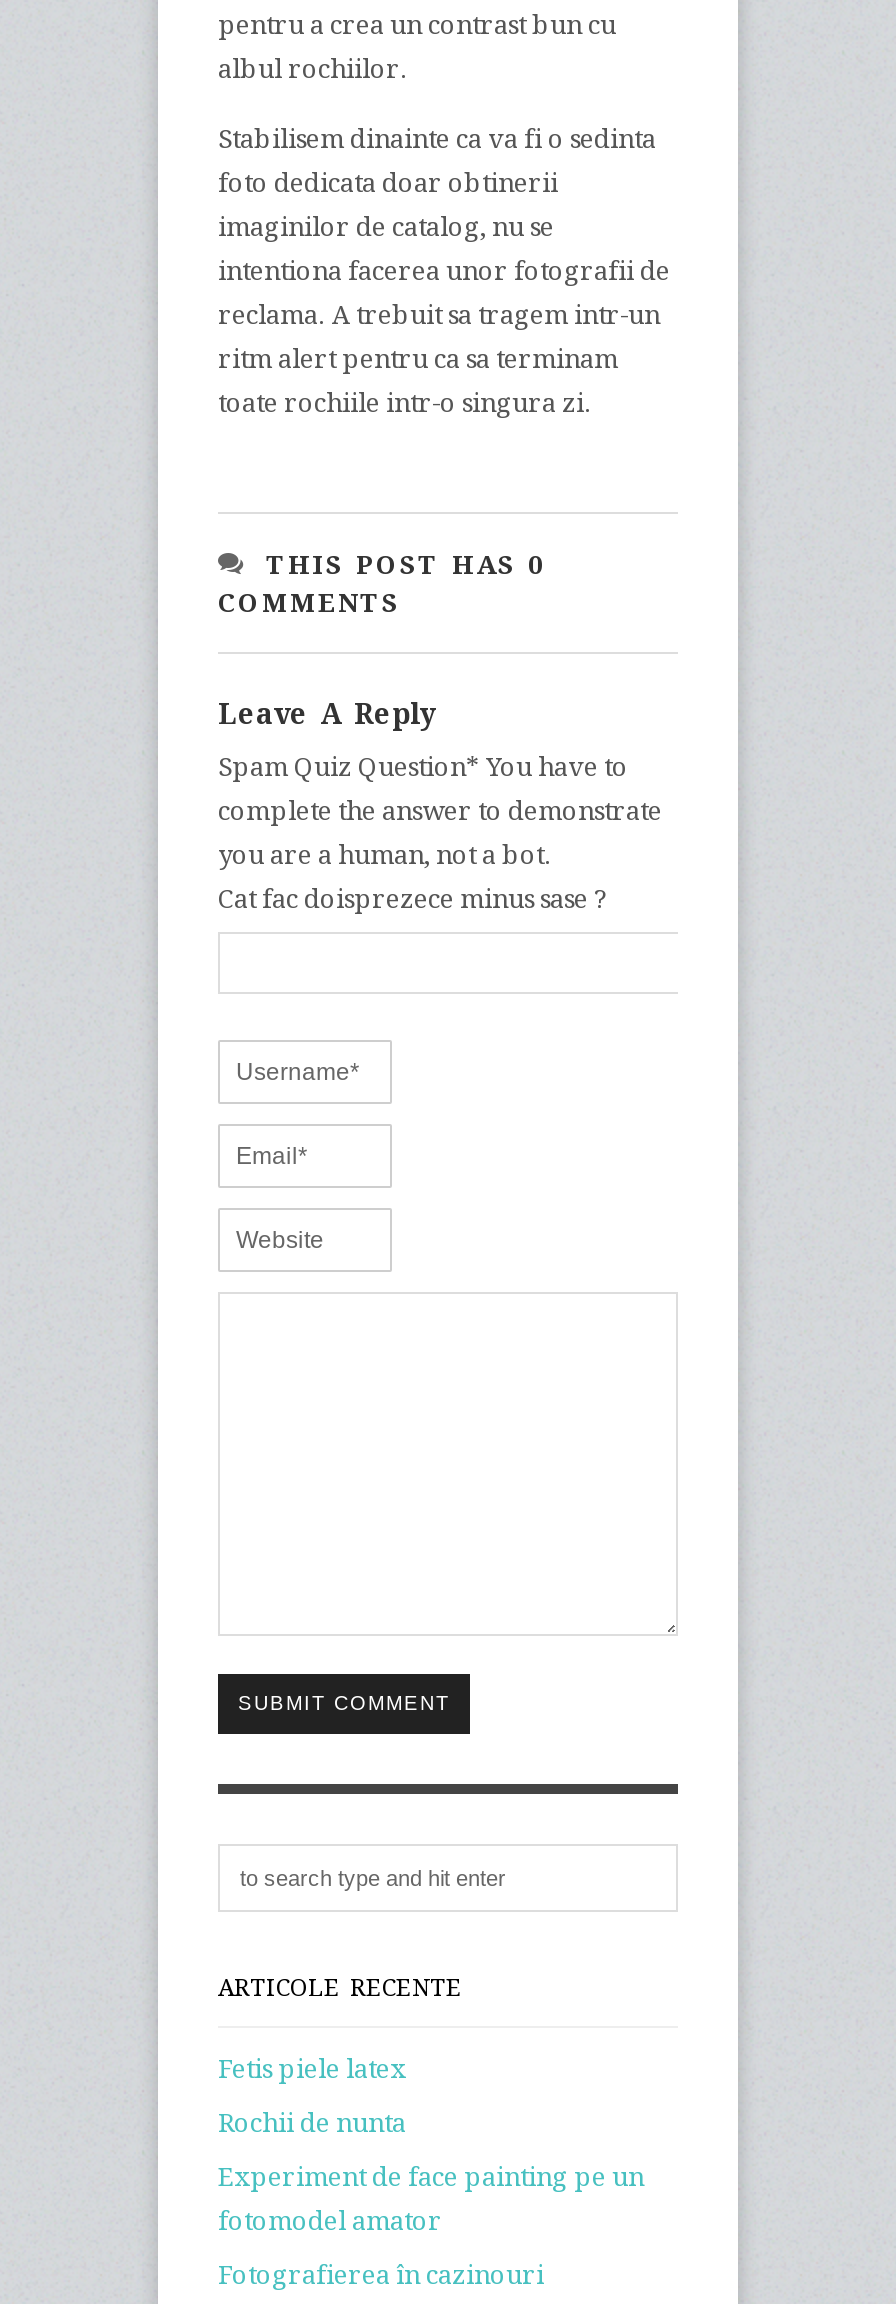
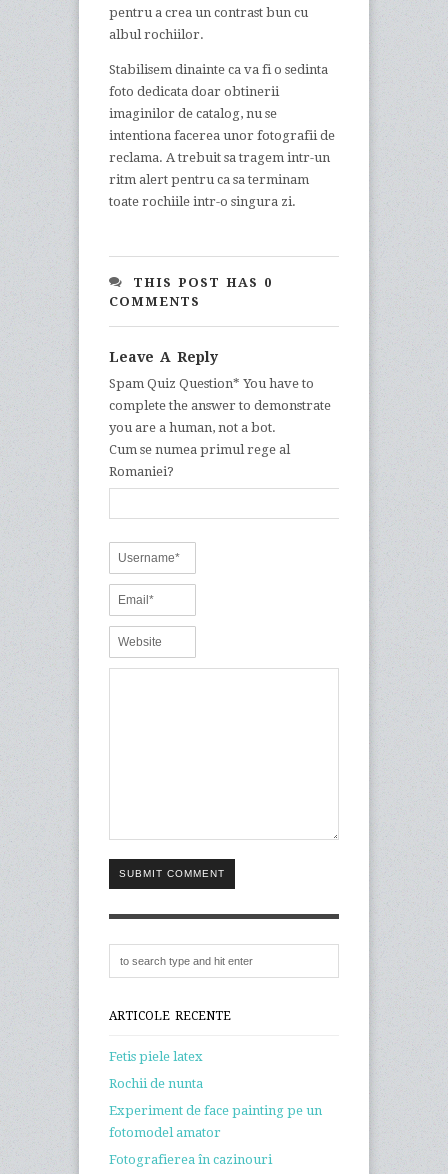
- Cat fac doisprezece minus sase ?
+ Cum se numea primul rege al
+ Romaniei?
